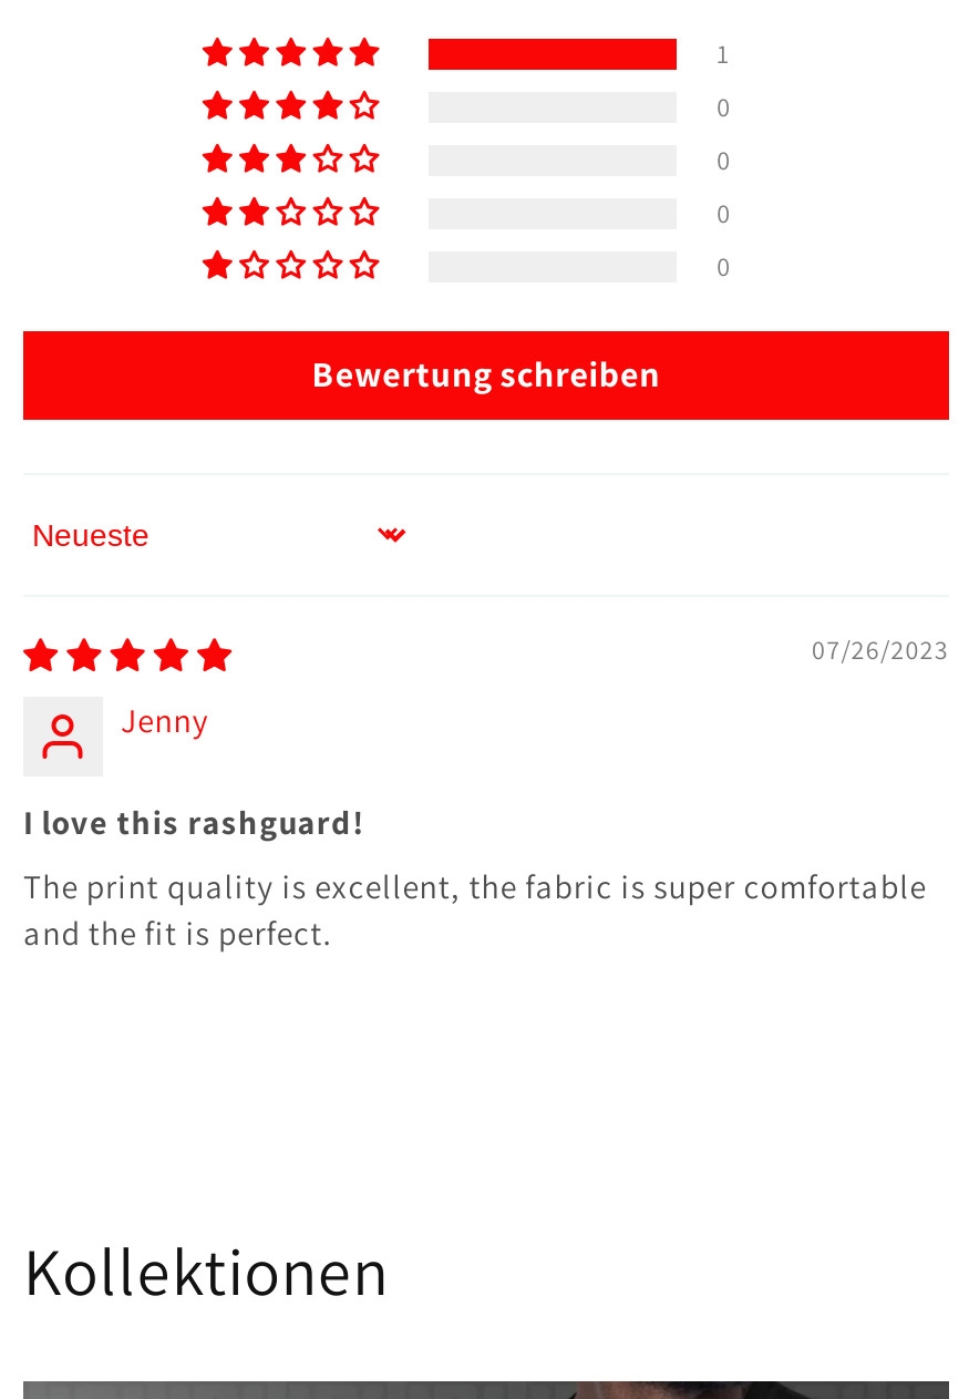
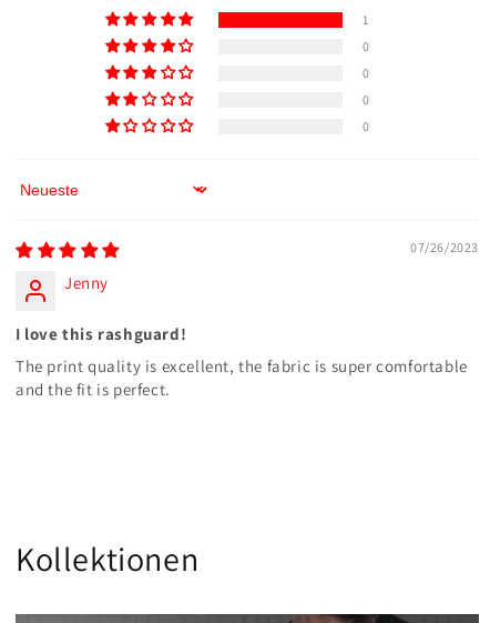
- Bewertung schreiben
